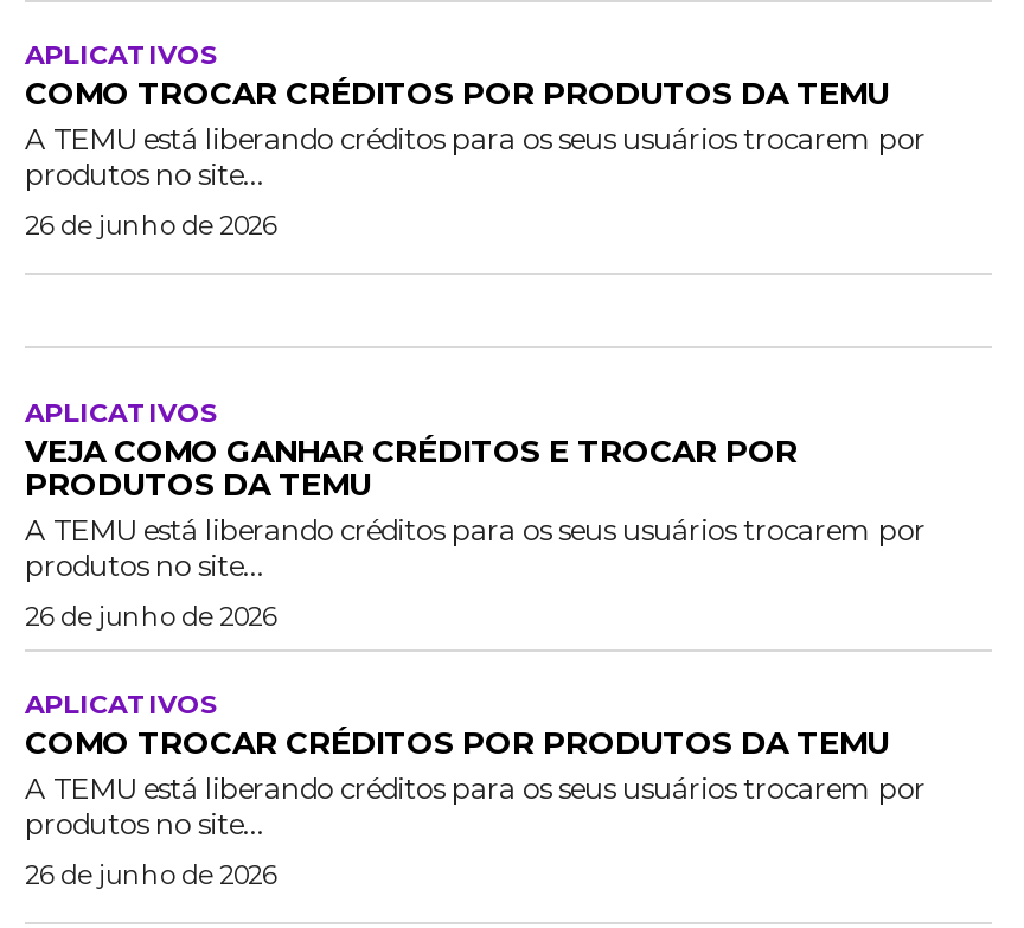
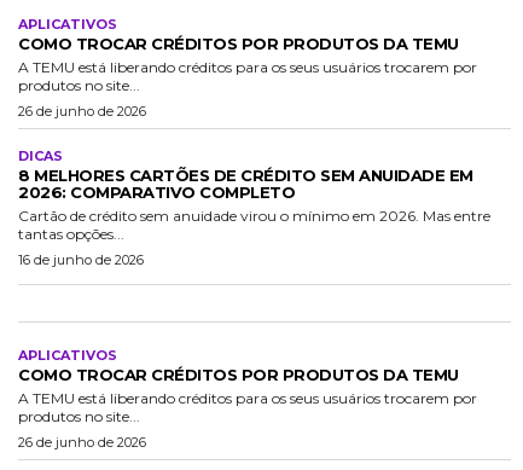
- APLICATIVOS
- VEJA COMO GANHAR CRÉDITOS E TROCAR POR
- PRODUTOS DA TEMU
- A TEMU está liberando créditos para os seus usuários trocarem por
- produtos no site...
+ DICAS
+ 8 MELHORES CARTÕES DE CRÉDITO SEM ANUIDADE EM
+ 2026: COMPARATIVO COMPLETO
+ Cartão de crédito sem anuidade virou o mínimo em 2026. Mas entre
+ tantas opções...

- 26 de junho de 2026
+ 16 de junho de 2026
